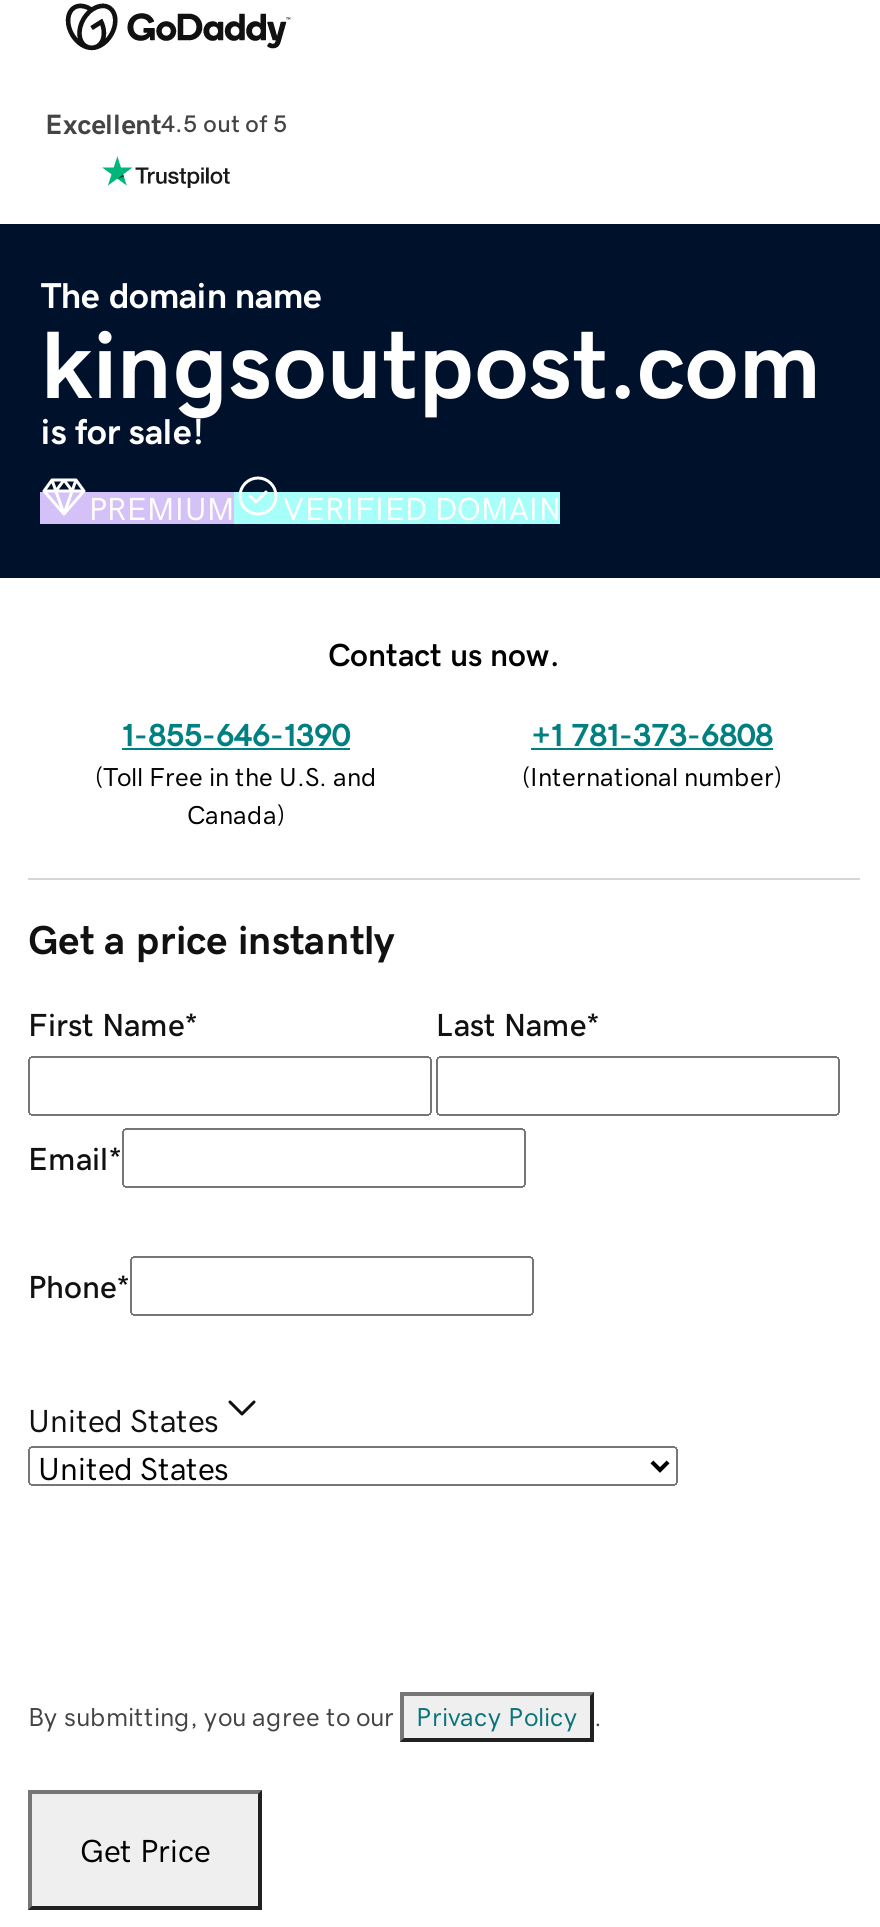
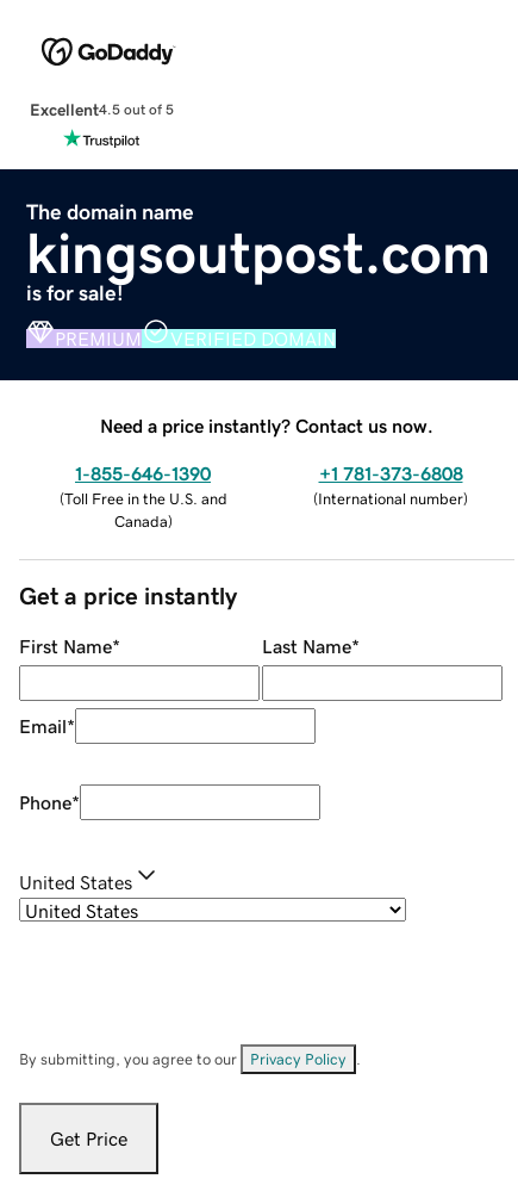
- Contact us now.
+ Need a price instantly? Contact us now.
